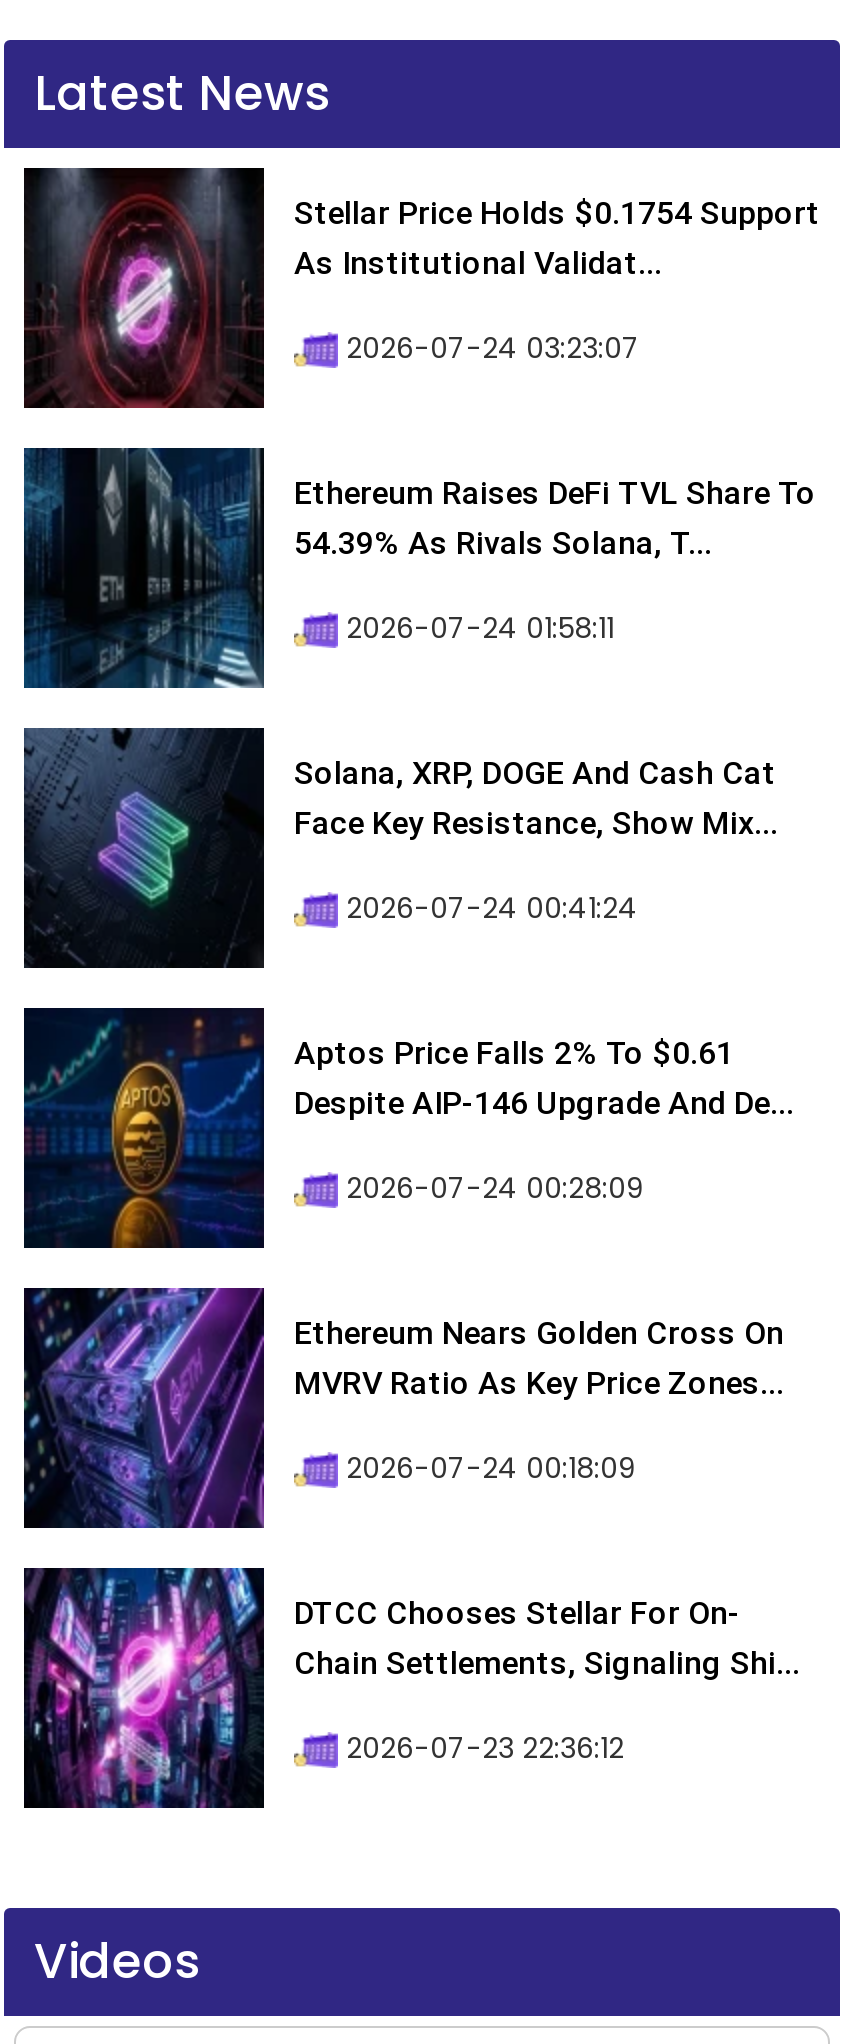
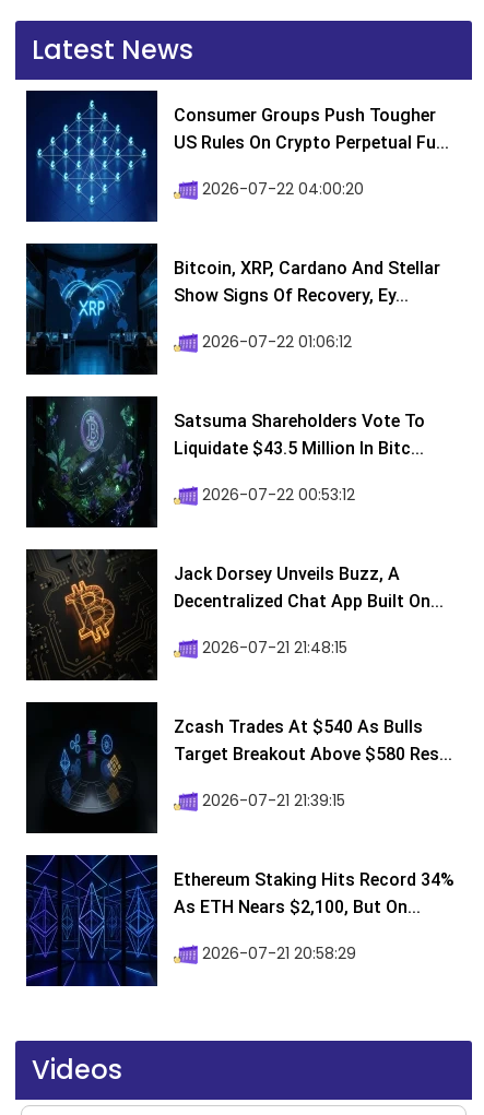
- [image]
- Stellar Price Holds $0.1754 Support
- As Institutional Validat...
+ [image]
+ Consumer Groups Push Tougher
+ US Rules On Crypto Perpetual Fu...

- 2026-07-24 03:23:07
+ 2026-07-22 04:00:20

- [image]
- Ethereum Raises DeFi TVL Share To
- 54.39% As Rivals Solana, T...
+ [image]
+ Bitcoin, XRP, Cardano And Stellar
+ Show Signs Of Recovery, Ey...

- 2026-07-24 01:58:11
+ 2026-07-22 01:06:12

- [image]
- Solana, XRP, DOGE And Cash Cat
- Face Key Resistance, Show Mix...
+ [image]
+ Satsuma Shareholders Vote To
+ Liquidate $43.5 Million In Bitc...

- 2026-07-24 00:41:24
+ 2026-07-22 00:53:12

- [image]
- Aptos Price Falls 2% To $0.61
- Despite AIP-146 Upgrade And De...
+ [image]
+ Jack Dorsey Unveils Buzz, A
+ Decentralized Chat App Built On...

- 2026-07-24 00:28:09
+ 2026-07-21 21:48:15

- [image]
- Ethereum Nears Golden Cross On
- MVRV Ratio As Key Price Zones...
+ [image]
+ Zcash Trades At $540 As Bulls
+ Target Breakout Above $580 Res...

- 2026-07-24 00:18:09
+ 2026-07-21 21:39:15

- [image]
- DTCC Chooses Stellar For On-
- Chain Settlements, Signaling Shi...
+ [image]
+ Ethereum Staking Hits Record 34%
+ As ETH Nears $2,100, But On...

- 2026-07-23 22:36:12
+ 2026-07-21 20:58:29
